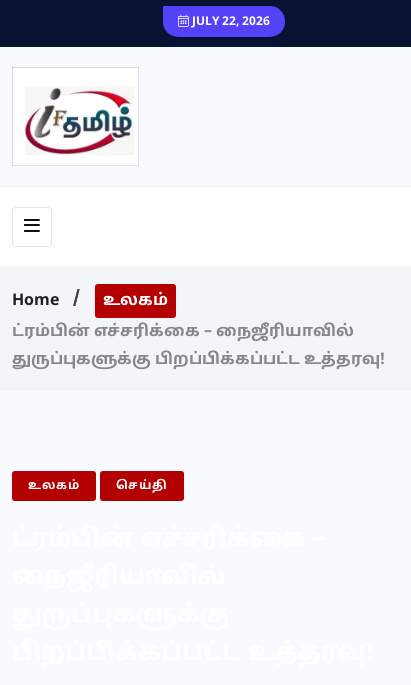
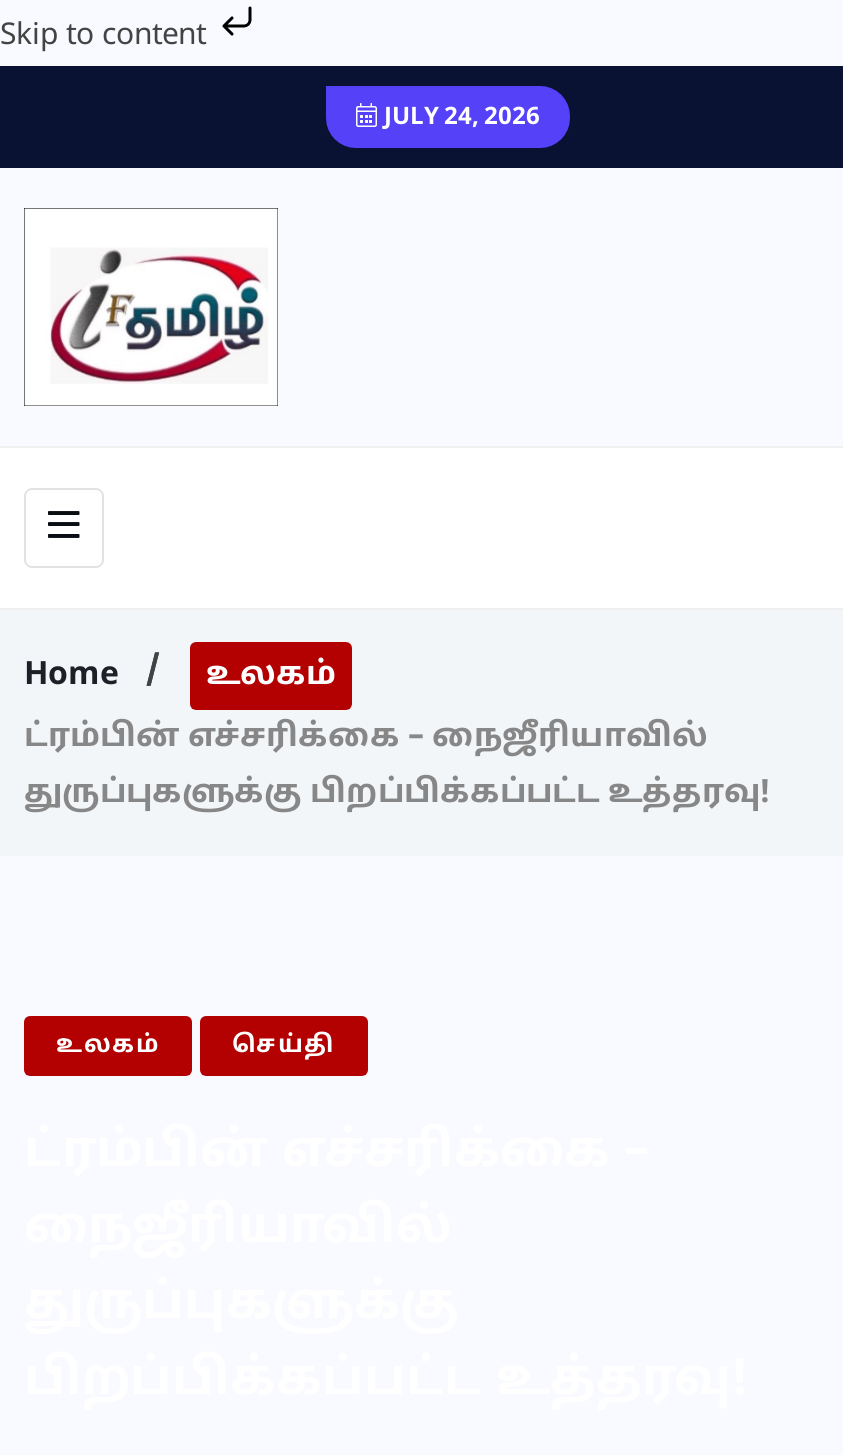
- JULY 22, 2026
+ Skip to content
+ JULY 24, 2026
